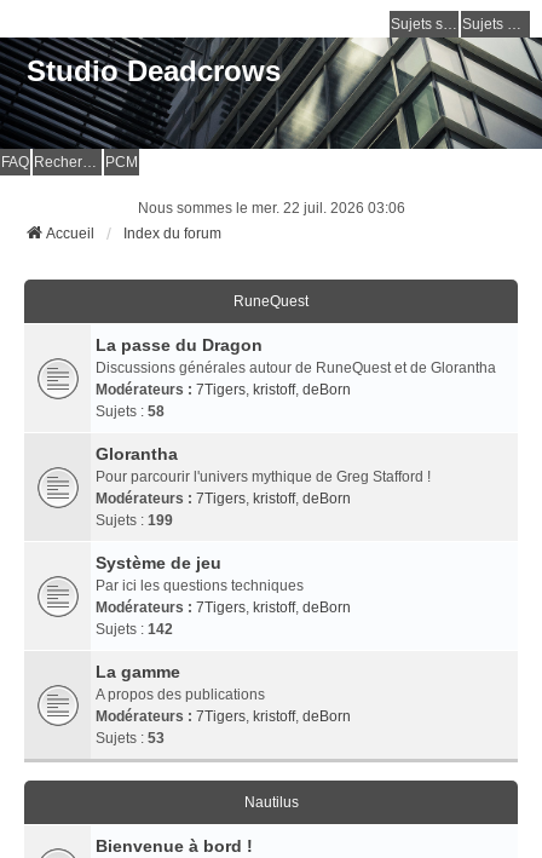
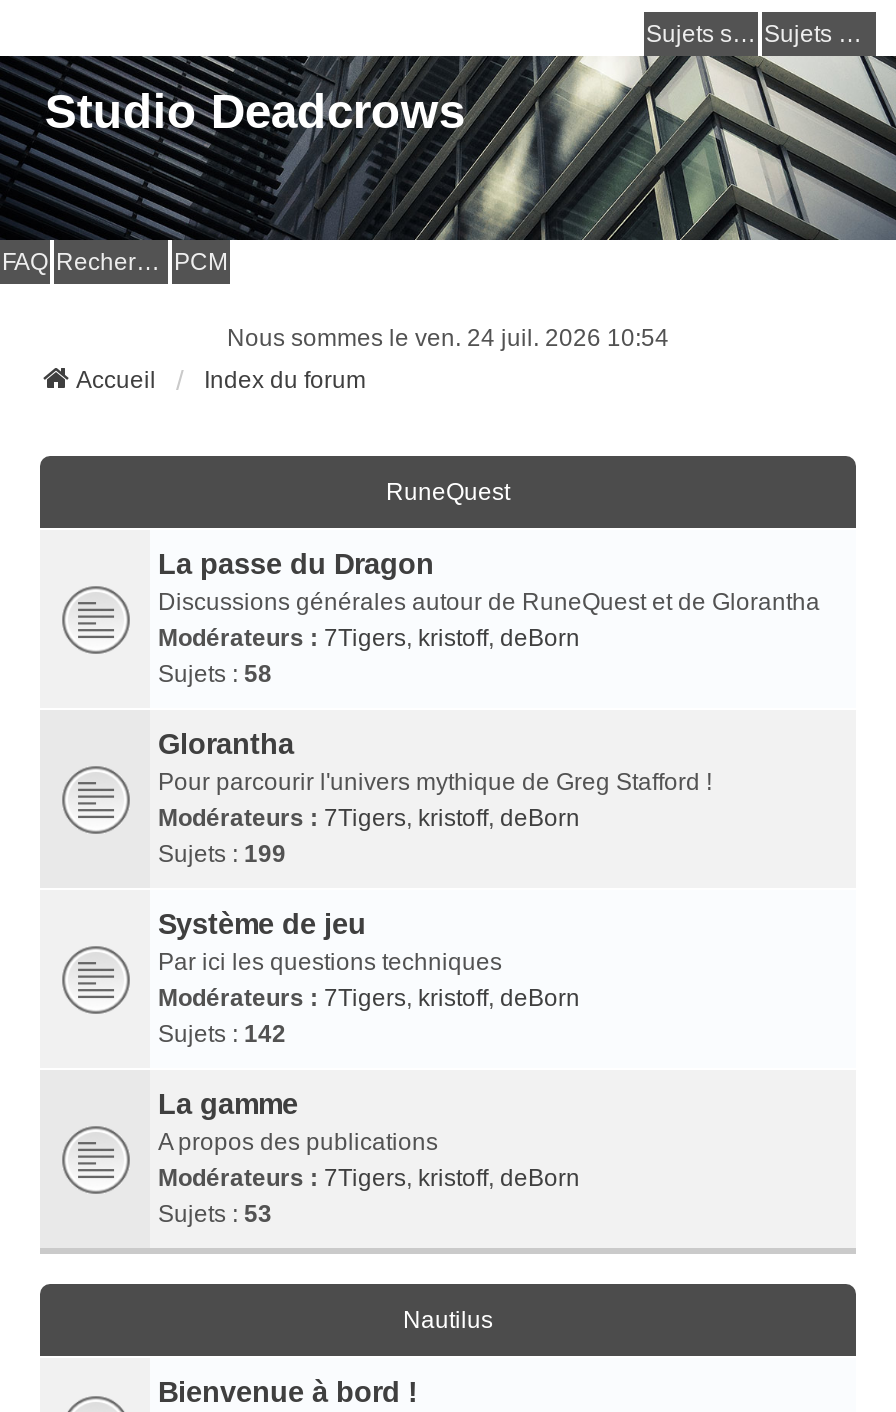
- Nous sommes le mer. 22 juil. 2026 03:06
+ Nous sommes le ven. 24 juil. 2026 10:54
